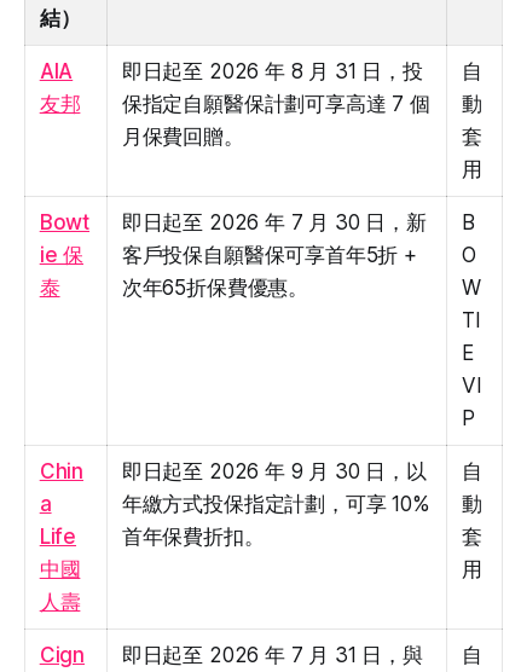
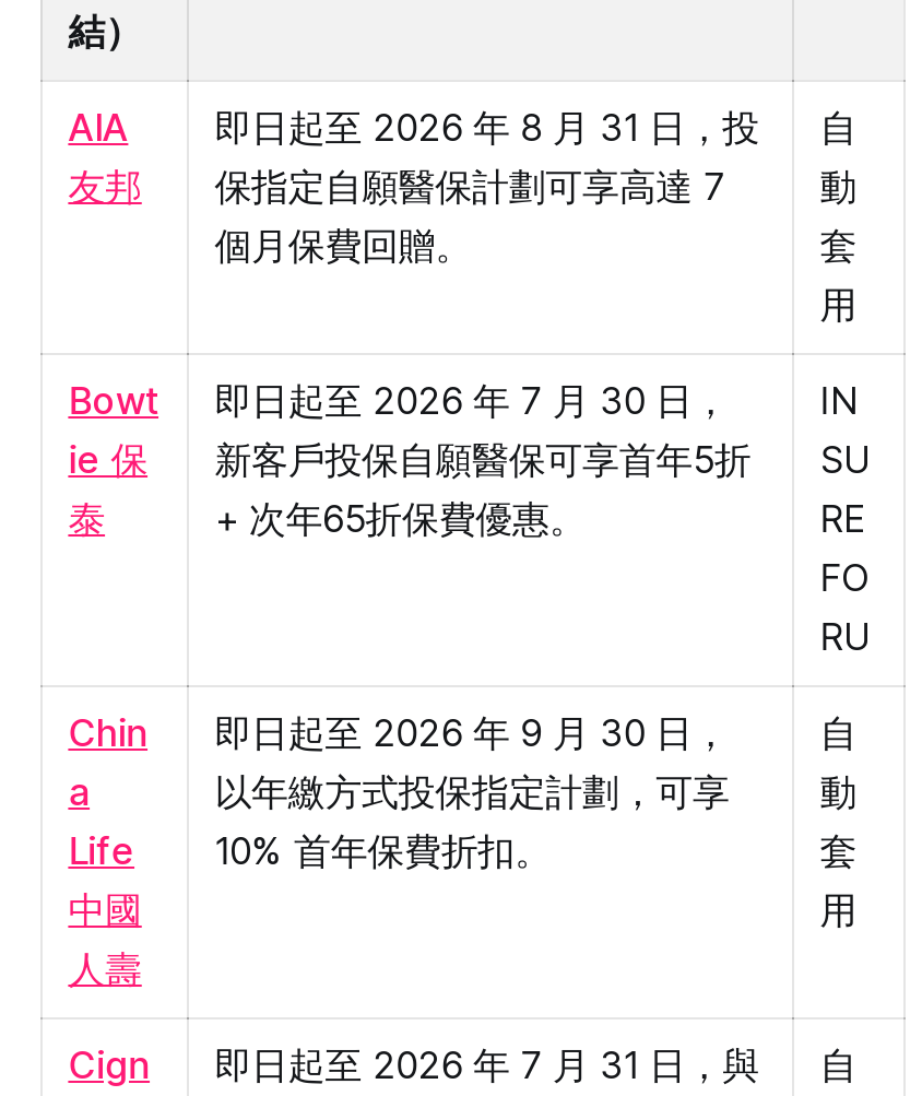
- B
- O
- W
- TI
- E
- VI
- P
+ IN
+ SU
+ RE
+ FO
+ RU
